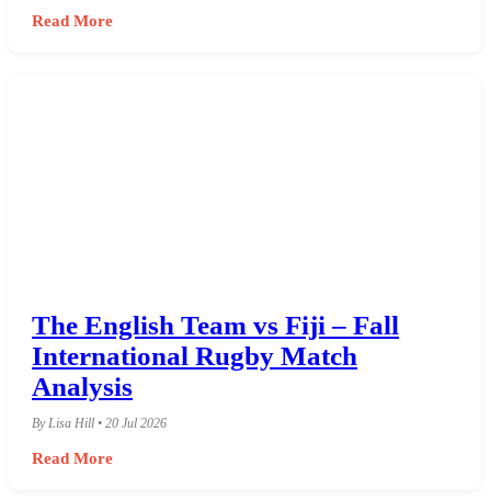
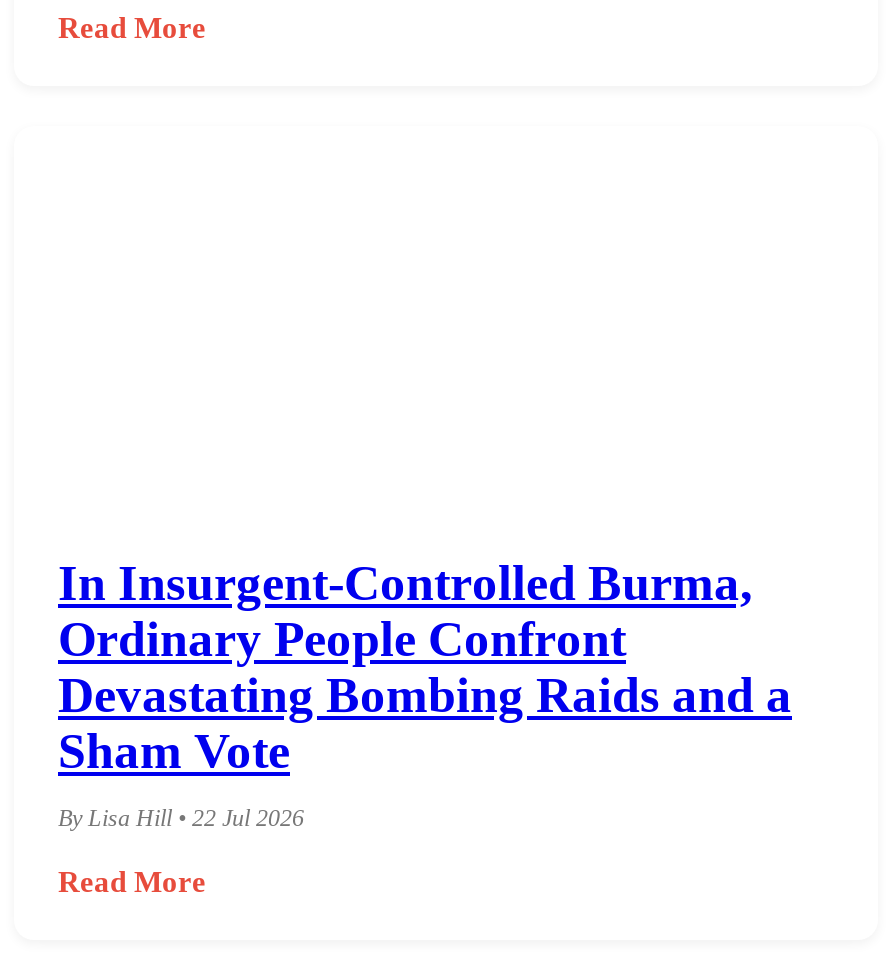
- The English Team vs Fiji – Fall
- International Rugby Match
- Analysis
+ In Insurgent-Controlled Burma,
+ Ordinary People Confront
+ Devastating Bombing Raids and a
+ Sham Vote

- By Lisa Hill • 20 Jul 2026
+ By Lisa Hill • 22 Jul 2026
